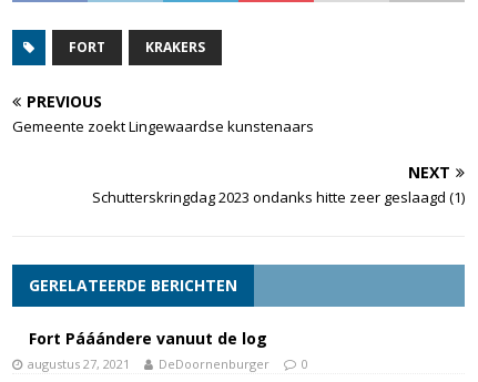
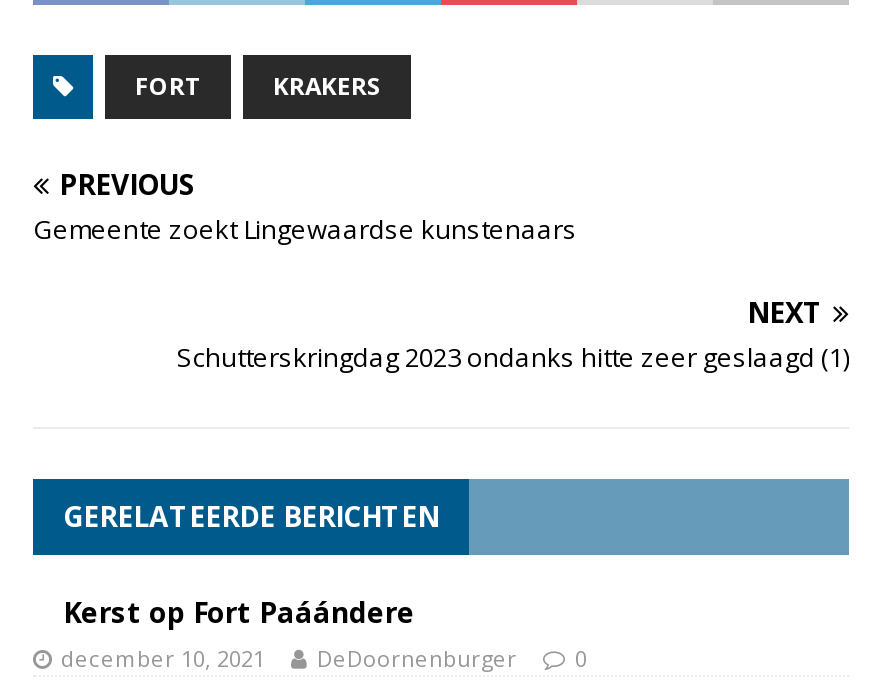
- Fort Pááándere vanuut de log
- augustus 27, 2021
+ Kerst op Fort Paáándere
+ december 10, 2021
